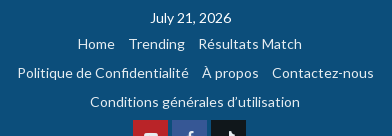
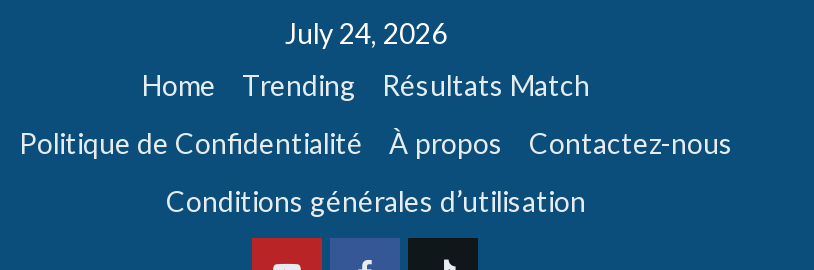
- July 21, 2026
+ July 24, 2026
